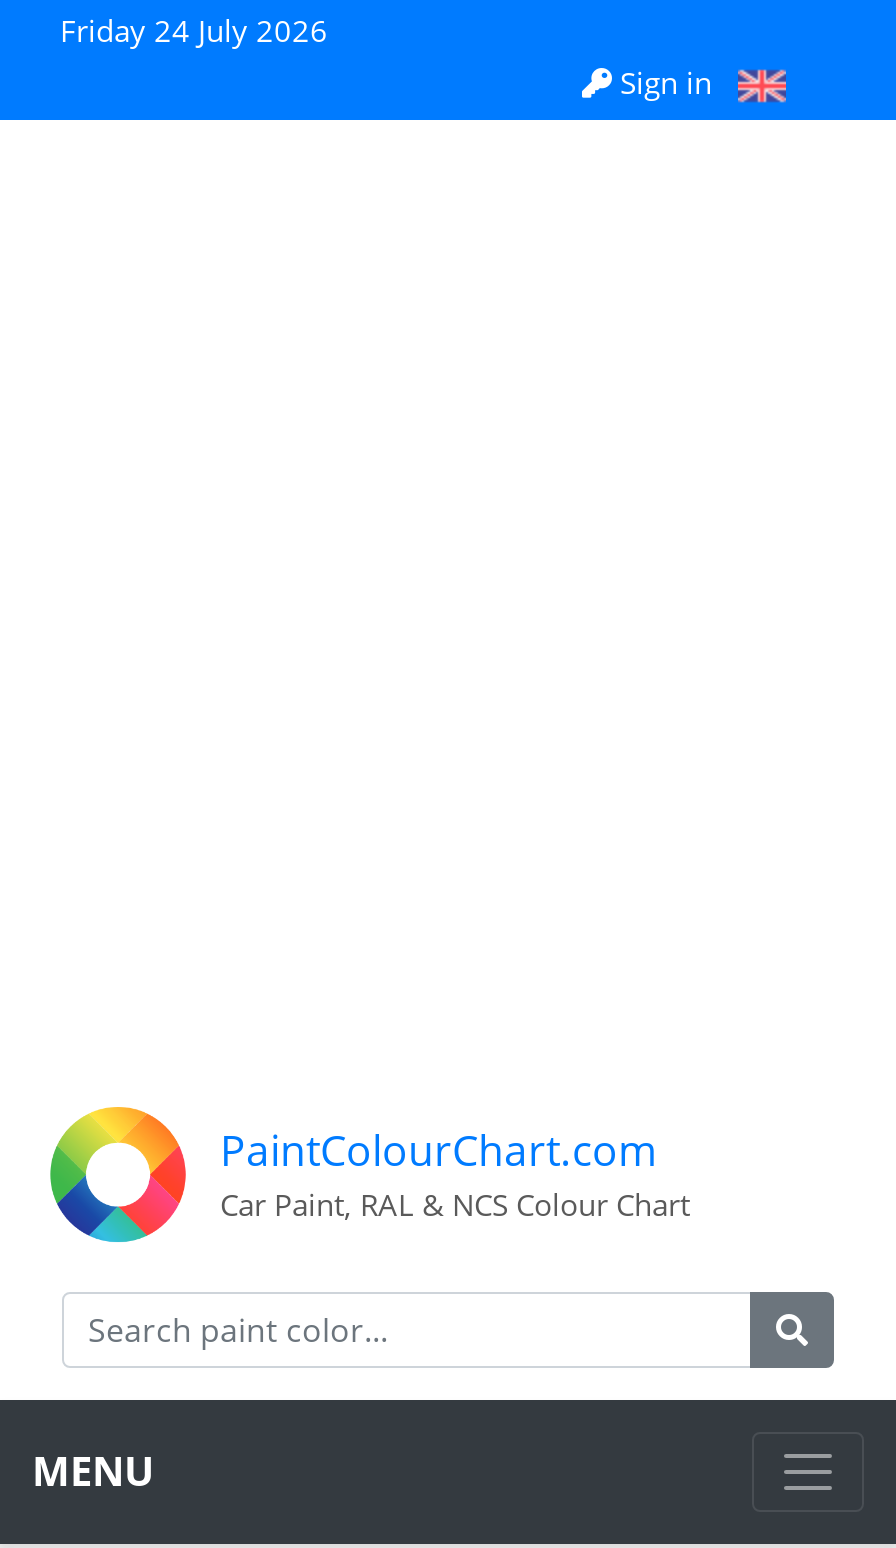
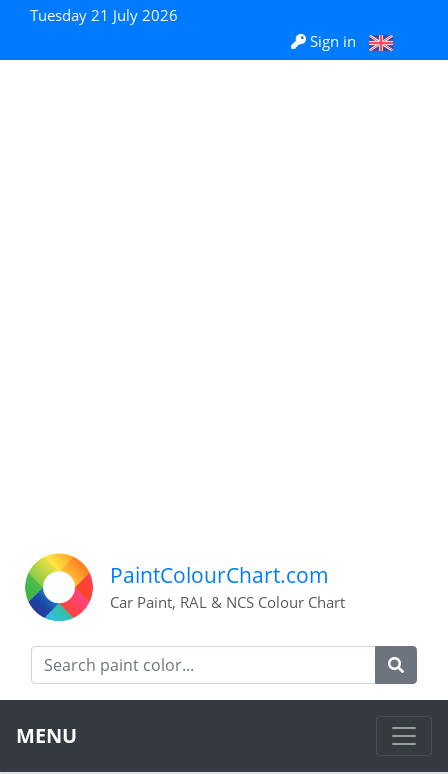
- Friday 24 July 2026
+ Tuesday 21 July 2026
